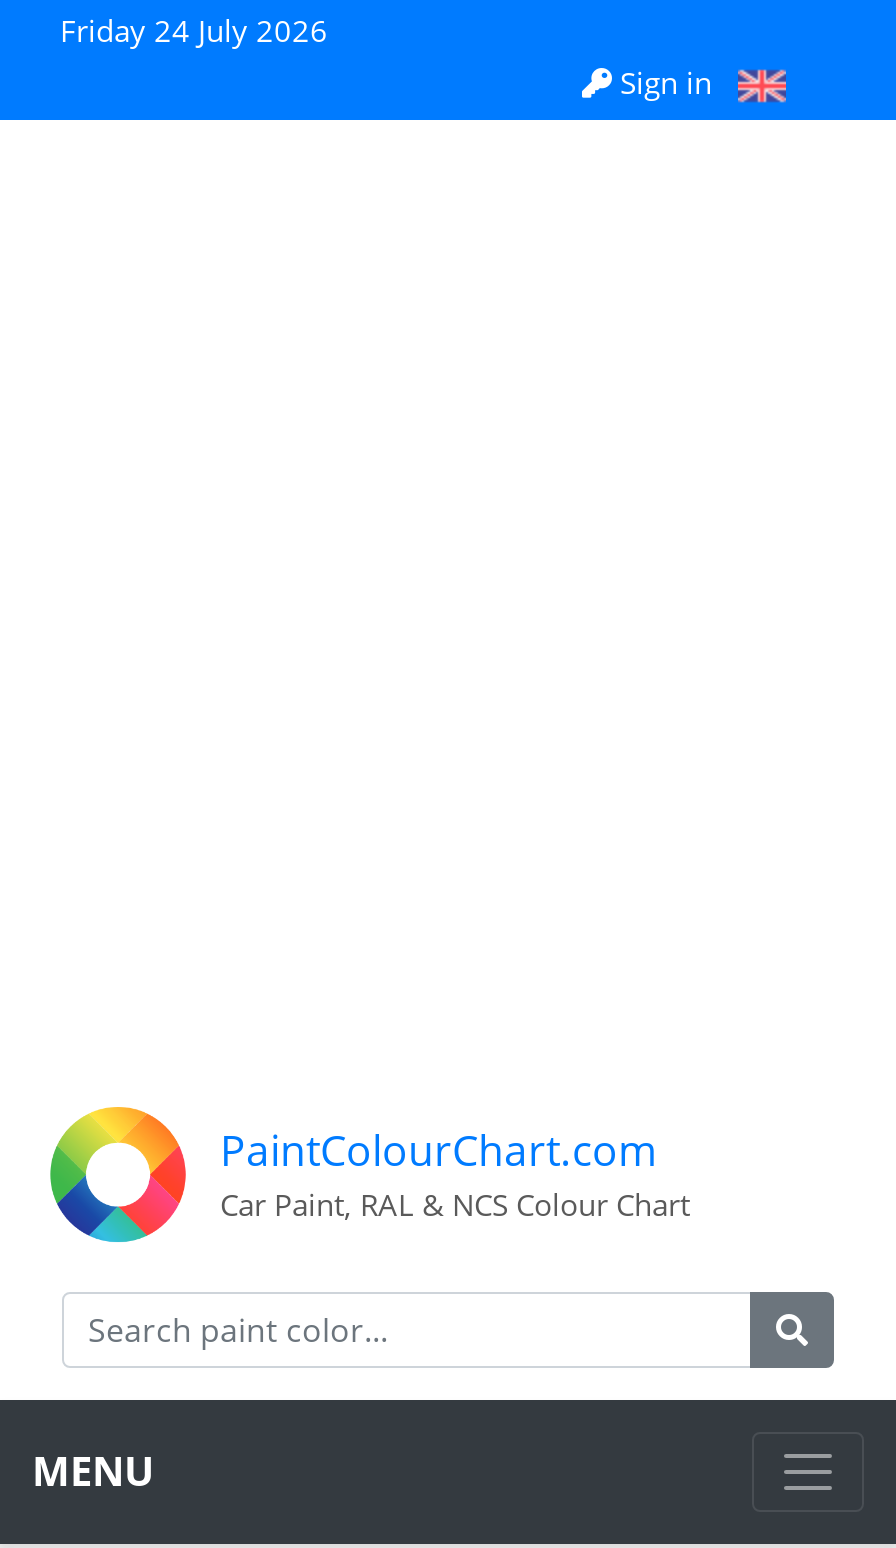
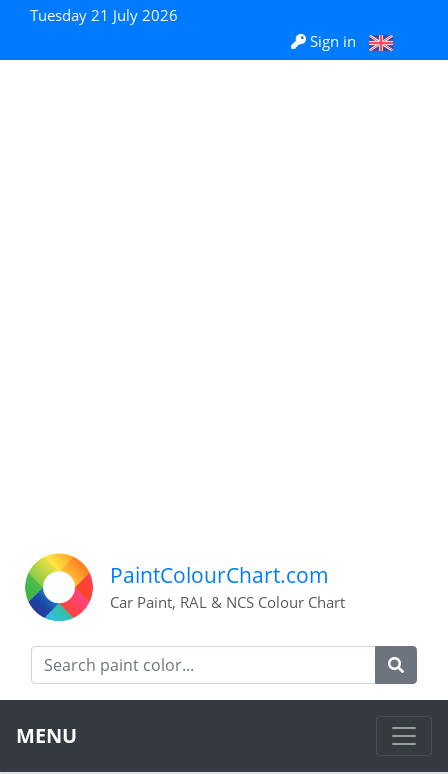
- Friday 24 July 2026
+ Tuesday 21 July 2026
